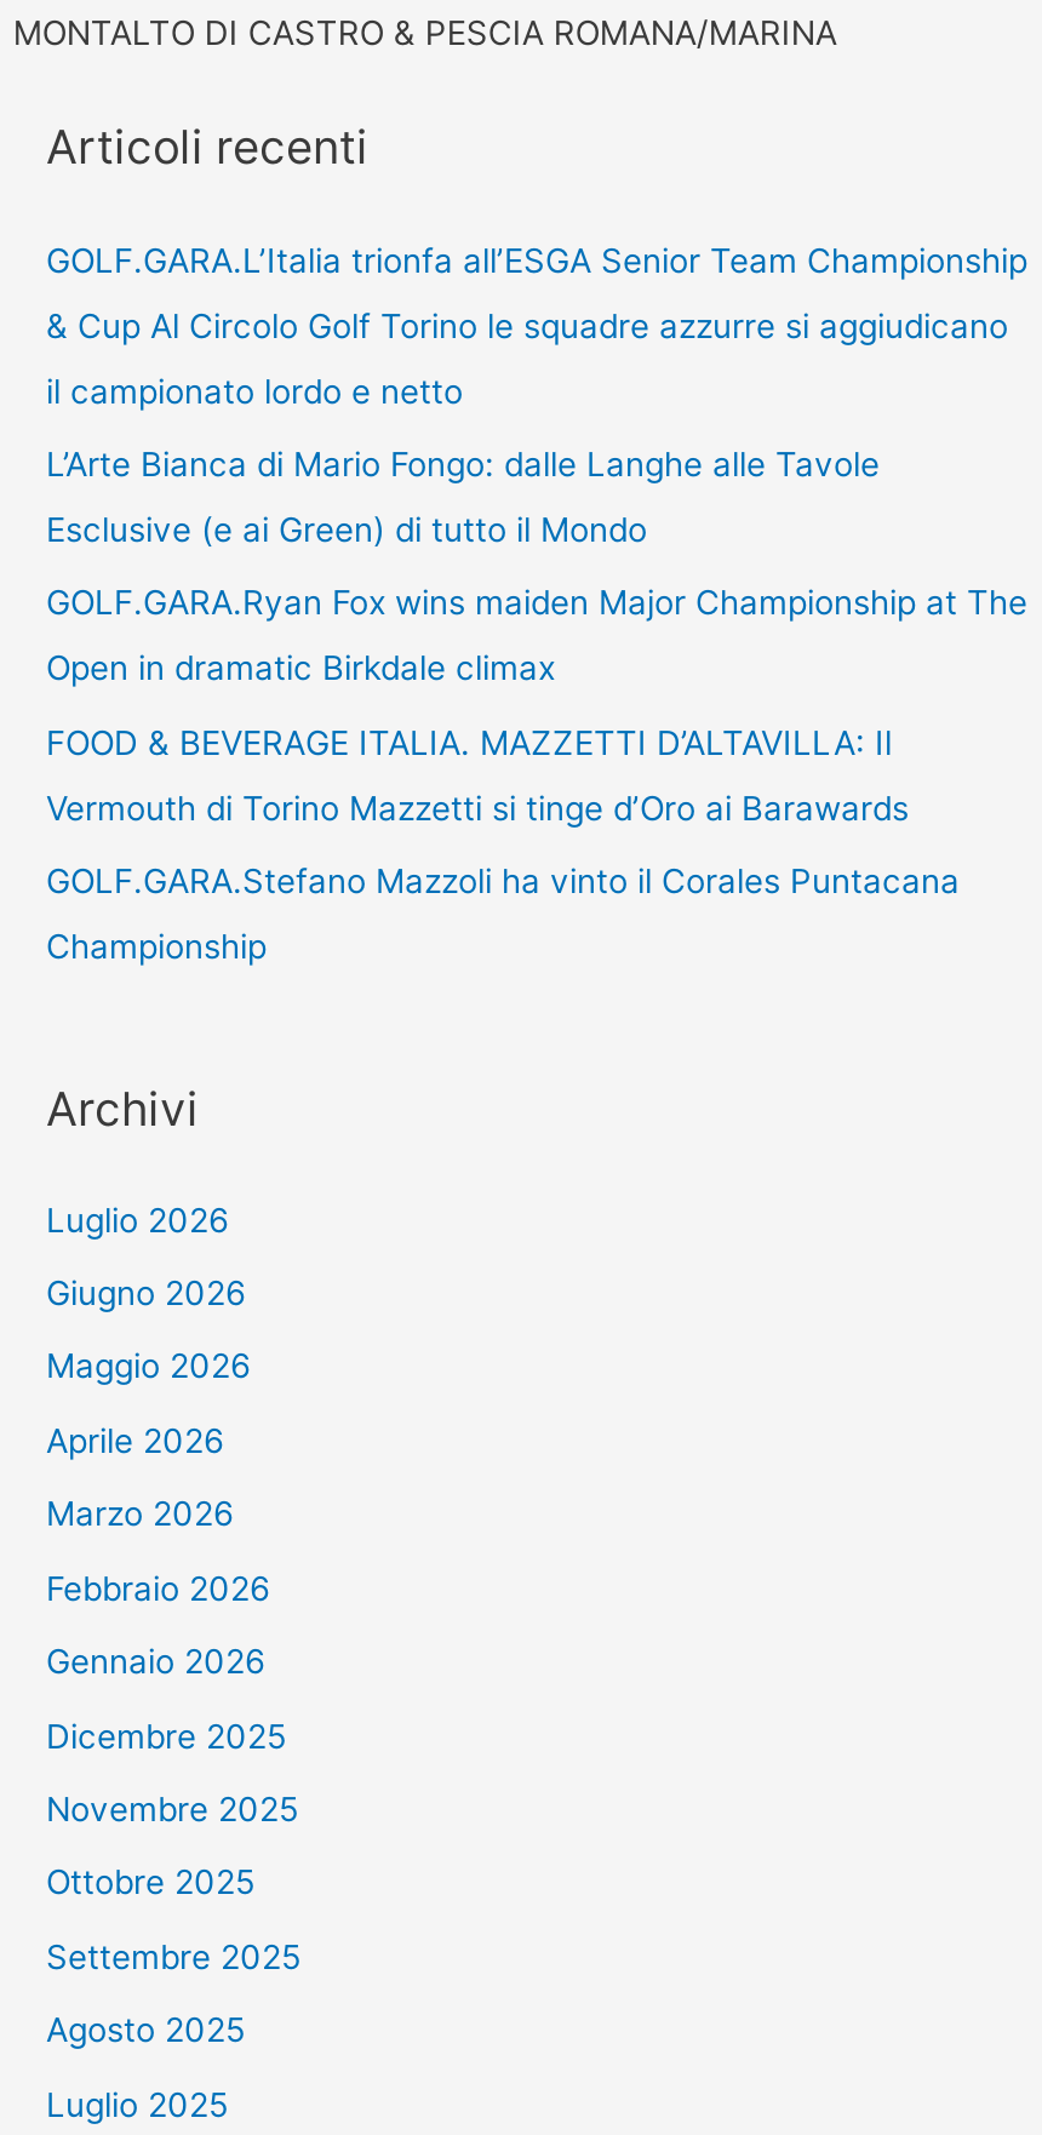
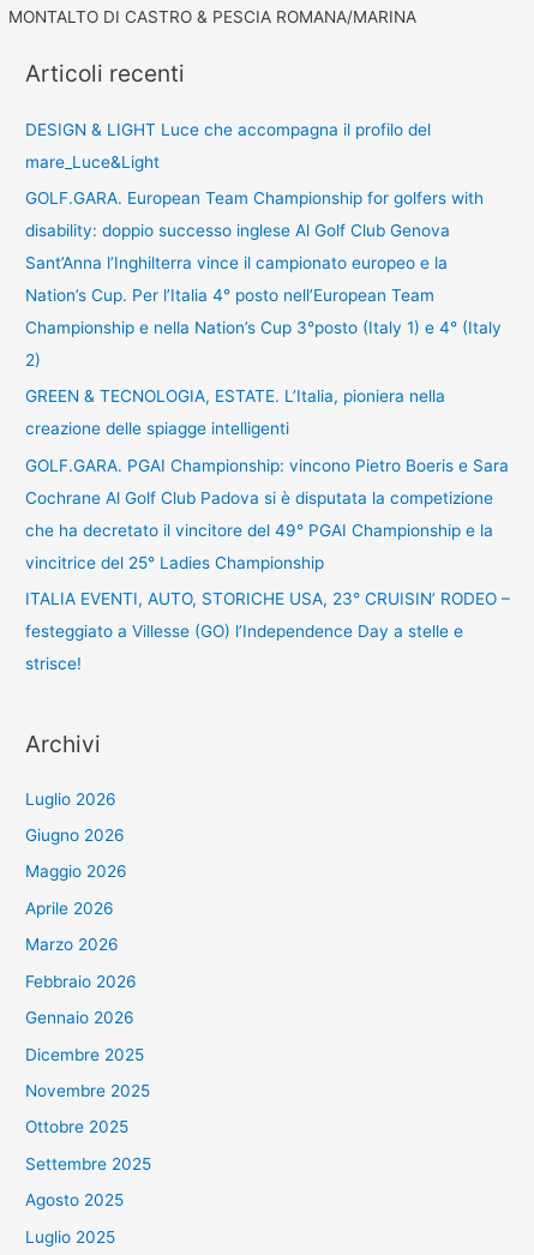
- GOLF.GARA.L’Italia trionfa all’ESGA Senior Team Championship
- & Cup Al Circolo Golf Torino le squadre azzurre si aggiudicano
- il campionato lordo e netto
- L’Arte Bianca di Mario Fongo: dalle Langhe alle Tavole
- Esclusive (e ai Green) di tutto il Mondo
- GOLF.GARA.Ryan Fox wins maiden Major Championship at The
- Open in dramatic Birkdale climax
- FOOD & BEVERAGE ITALIA. MAZZETTI D’ALTAVILLA: Il
- Vermouth di Torino Mazzetti si tinge d’Oro ai Barawards
- GOLF.GARA.Stefano Mazzoli ha vinto il Corales Puntacana
- Championship
+ DESIGN & LIGHT Luce che accompagna il profilo del
+ mare_Luce&Light
+ GOLF.GARA. European Team Championship for golfers with
+ disability: doppio successo inglese Al Golf Club Genova
+ Sant’Anna l’Inghilterra vince il campionato europeo e la
+ Nation’s Cup. Per l’Italia 4° posto nell’European Team
+ Championship e nella Nation’s Cup 3°posto (Italy 1) e 4° (Italy
+ 2)
+ GREEN & TECNOLOGIA, ESTATE. L’Italia, pioniera nella
+ creazione delle spiagge intelligenti
+ GOLF.GARA. PGAI Championship: vincono Pietro Boeris e Sara
+ Cochrane Al Golf Club Padova si è disputata la competizione
+ che ha decretato il vincitore del 49° PGAI Championship e la
+ vincitrice del 25° Ladies Championship
+ ITALIA EVENTI, AUTO, STORICHE USA, 23° CRUISIN’ RODEO –
+ festeggiato a Villesse (GO) l’Independence Day a stelle e
+ strisce!
